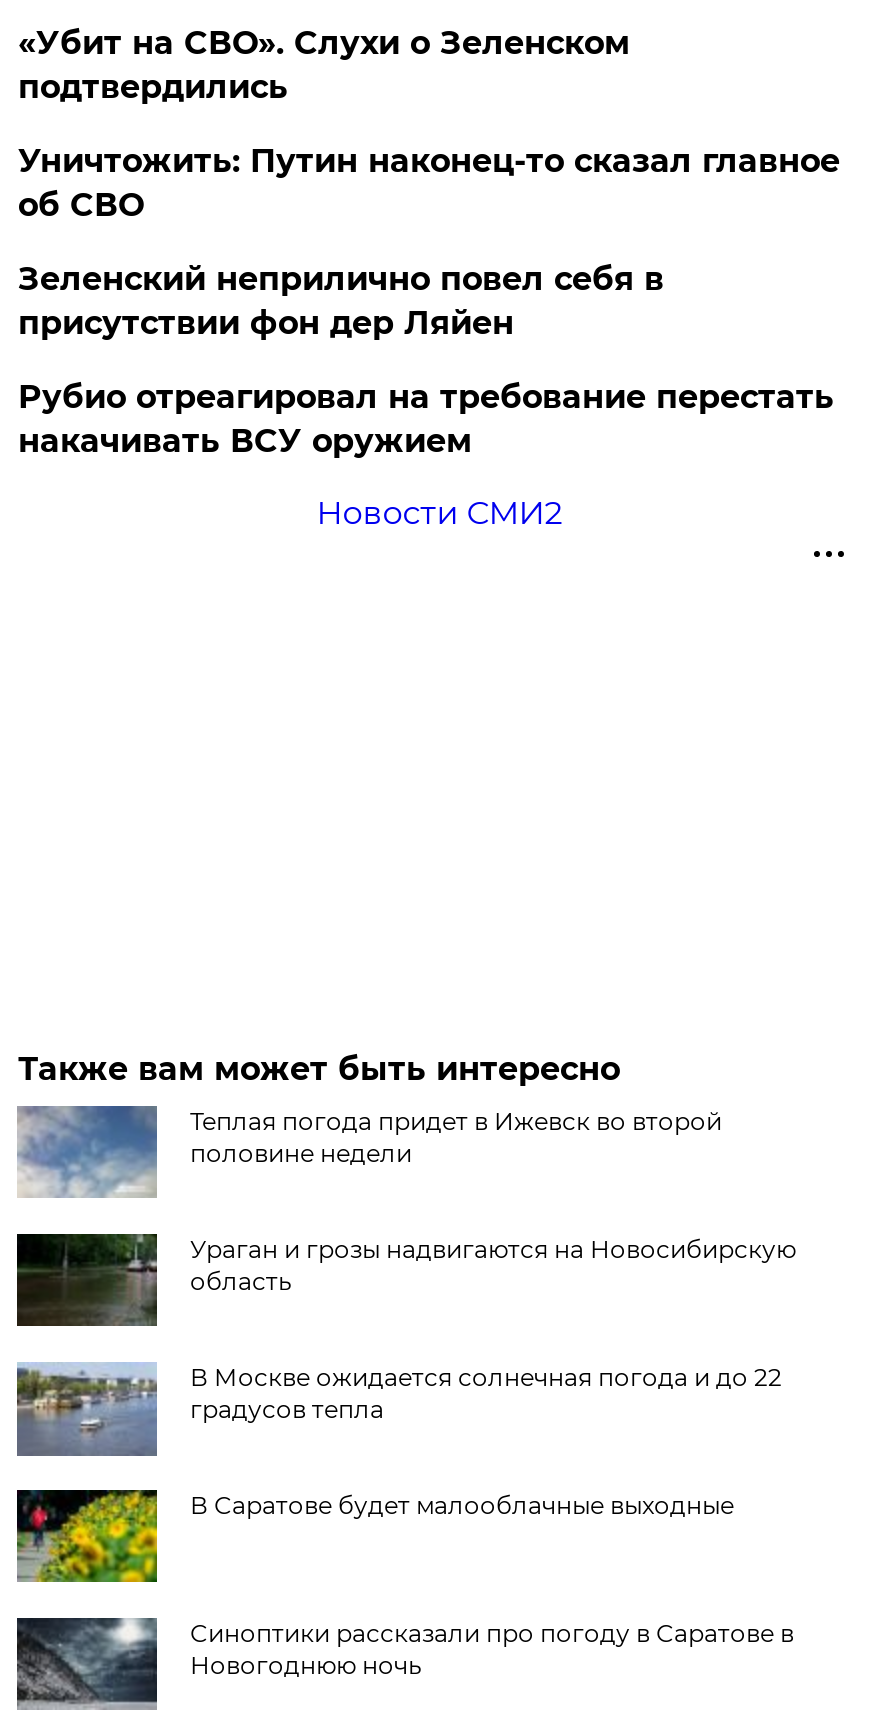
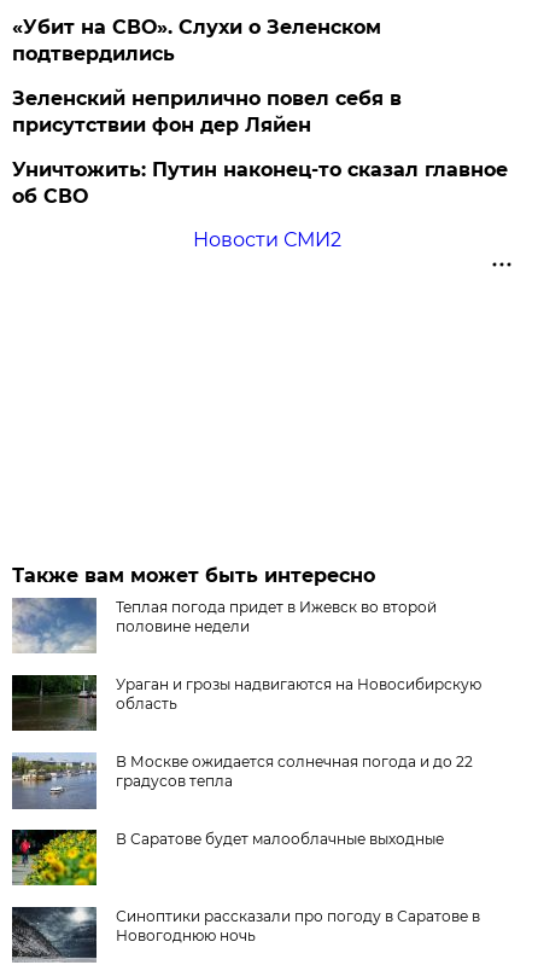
moved down: Уничтожить: Путин наконец-то сказал главное | об СВО

- Рубио отреагировал на требование перестать
- накачивать ВСУ оружием
